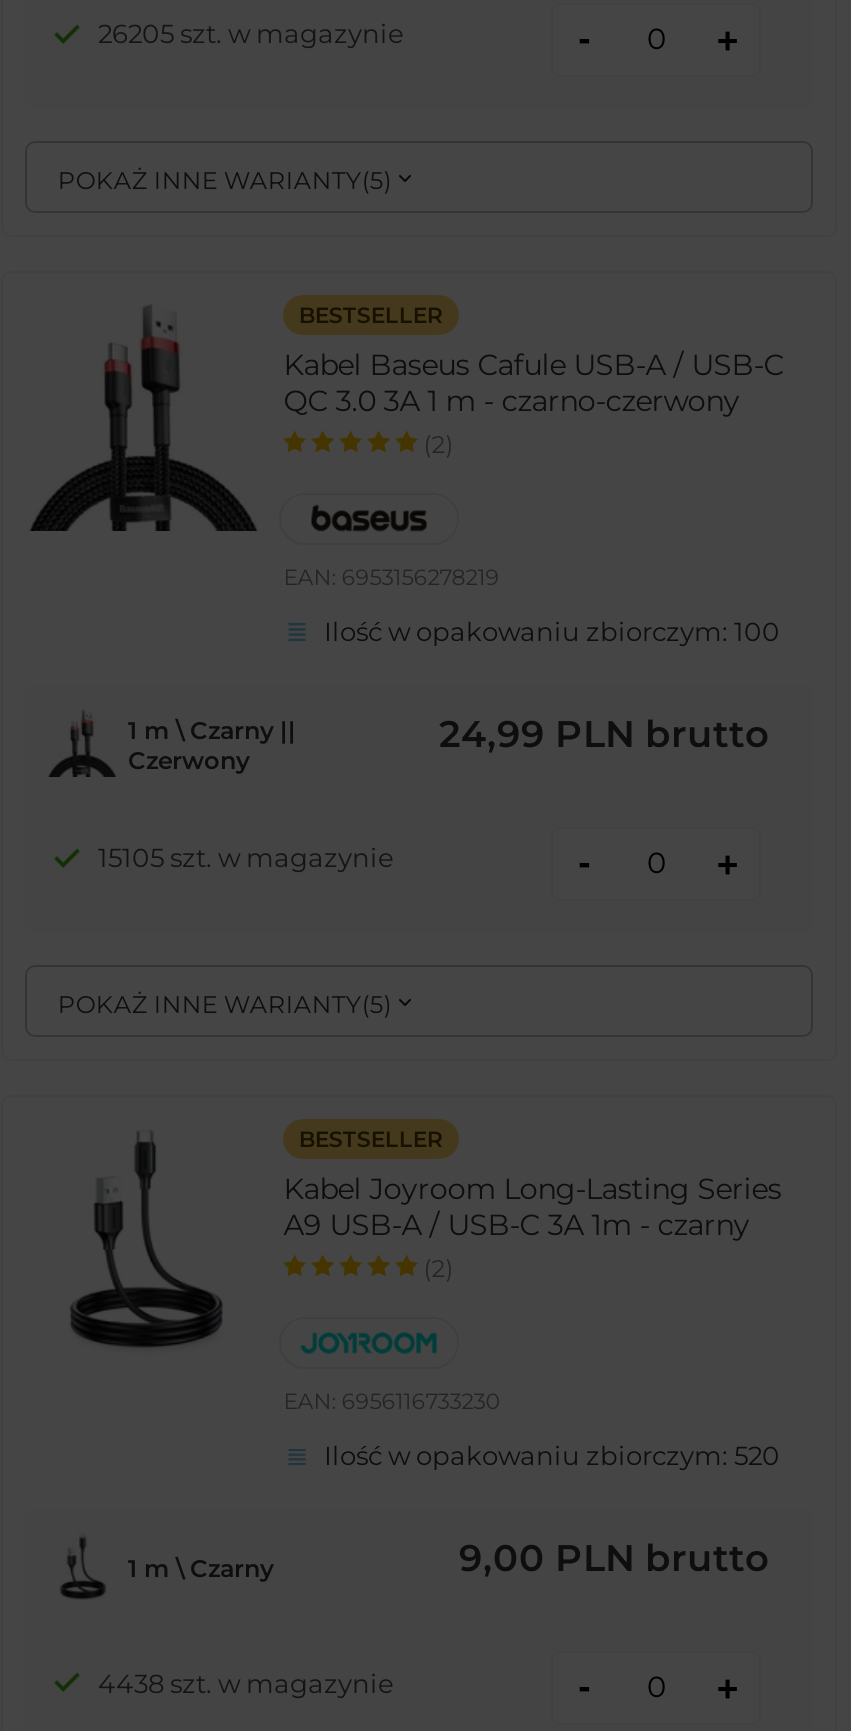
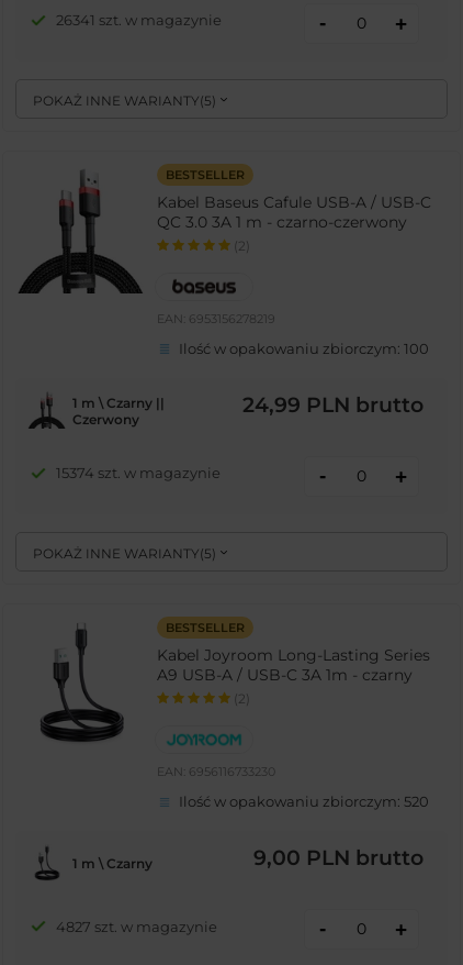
- 26205 szt. w magazynie
+ 26341 szt. w magazynie

- 15105 szt. w magazynie
+ 15374 szt. w magazynie

- 4438 szt. w magazynie
+ 4827 szt. w magazynie
